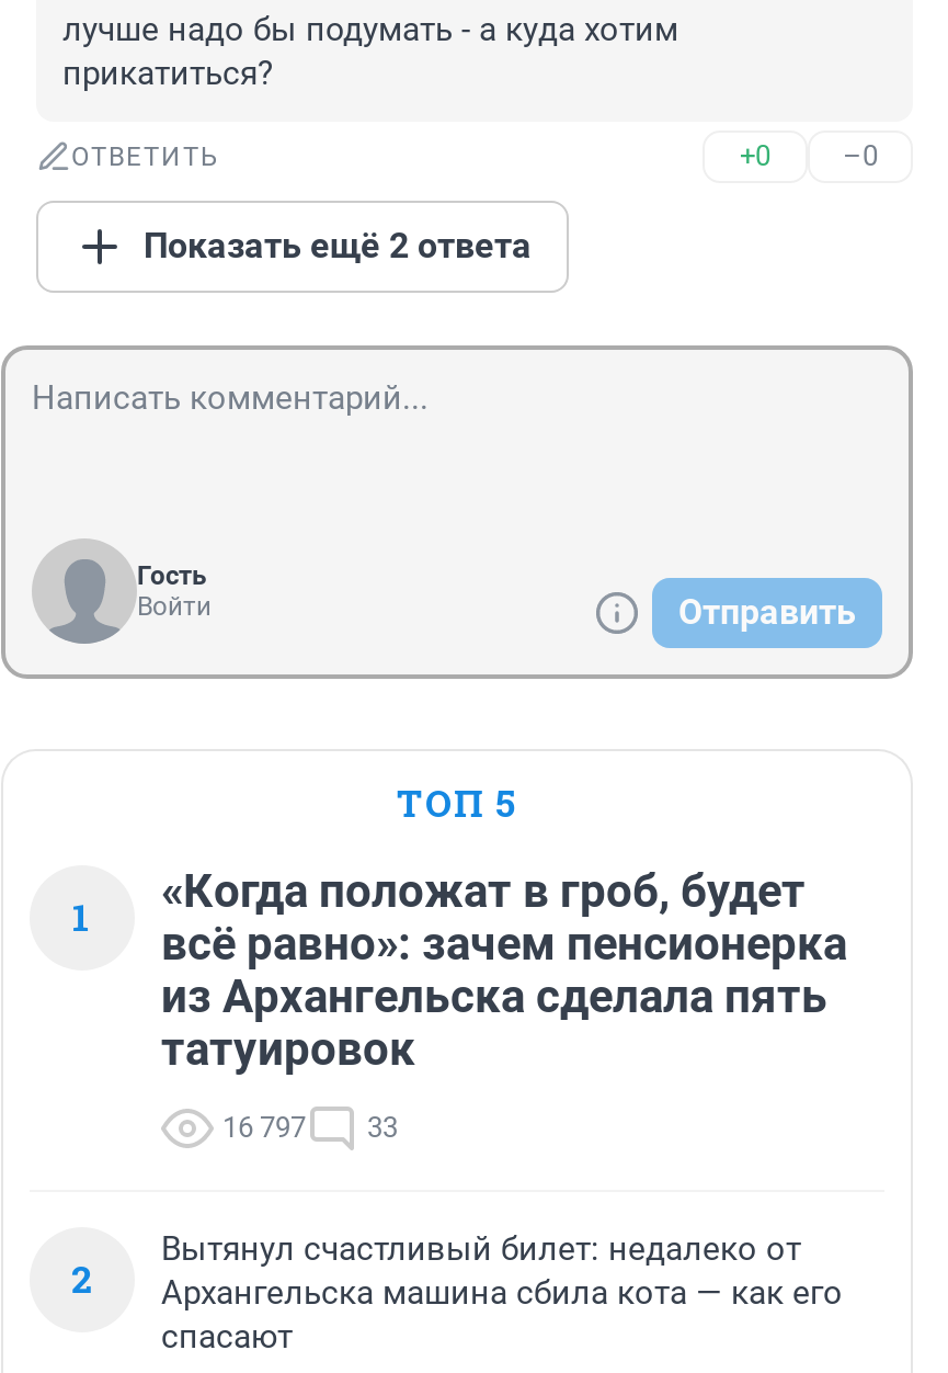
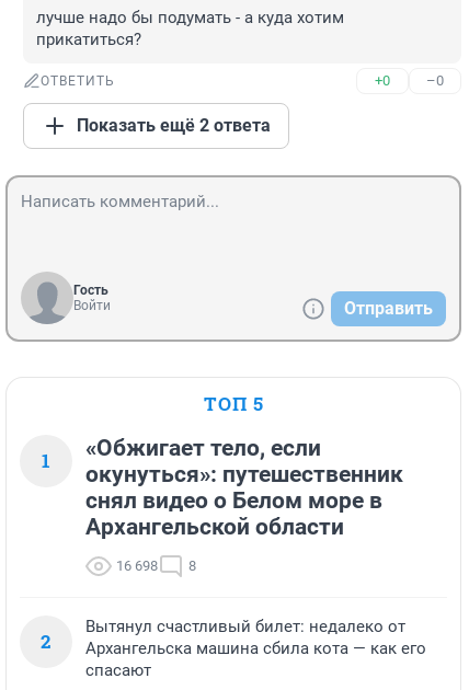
- «Когда положат в гроб, будет
- всё равно»: зачем пенсионерка
- из Архангельска сделала пять
- татуировок
+ «Обжигает тело, если
+ окунуться»: путешественник
+ снял видео о Белом море в
+ Архангельской области

- 16 797
- 33
+ 16 698
+ 8
